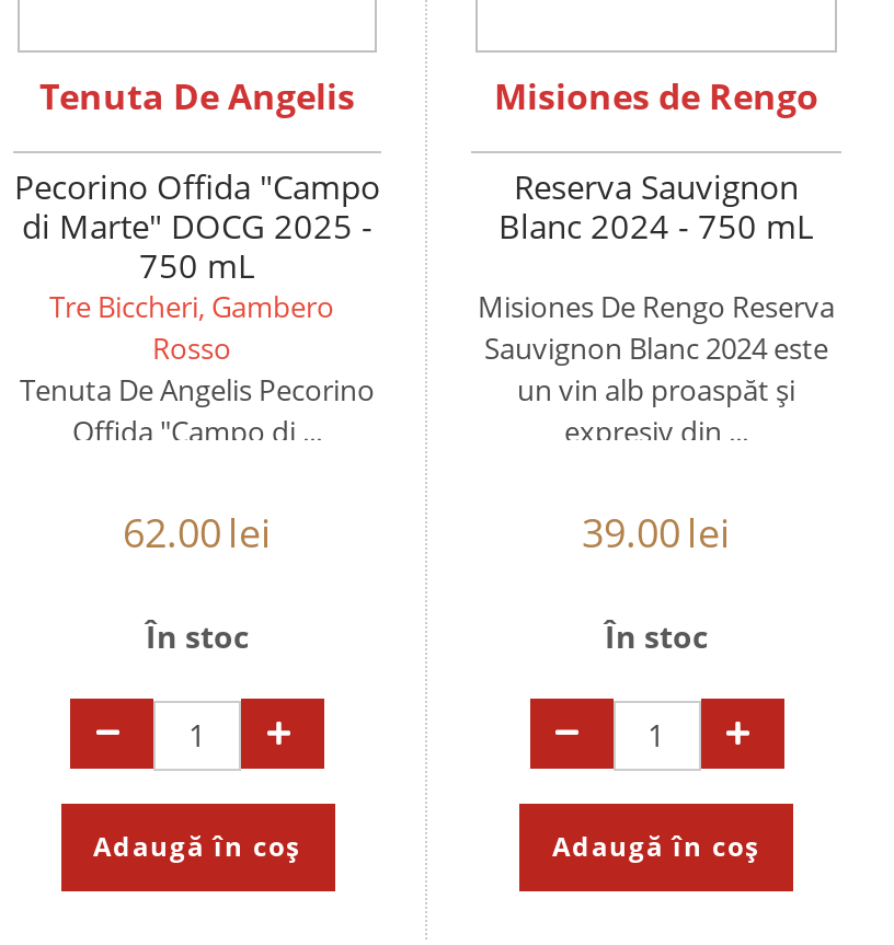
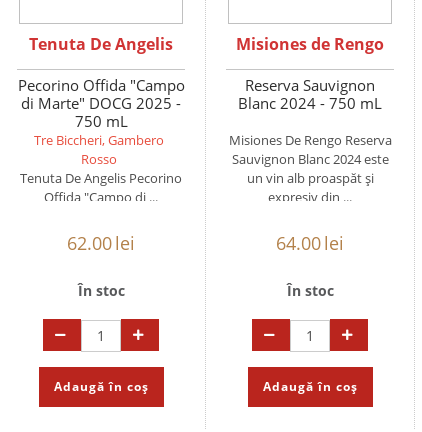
- 39.00 lei
+ 64.00 lei
